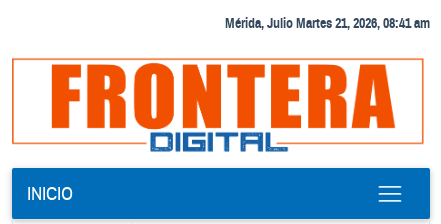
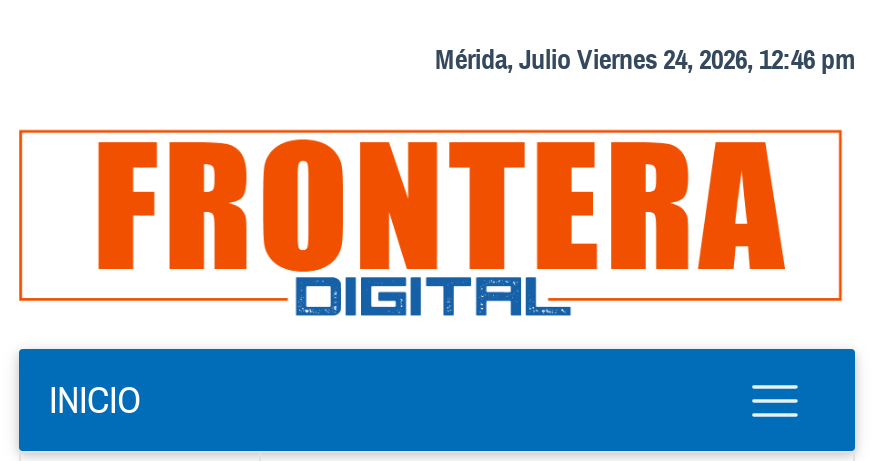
- Mérida, Julio Martes 21, 2026, 08:41 am
+ Mérida, Julio Viernes 24, 2026, 12:46 pm
